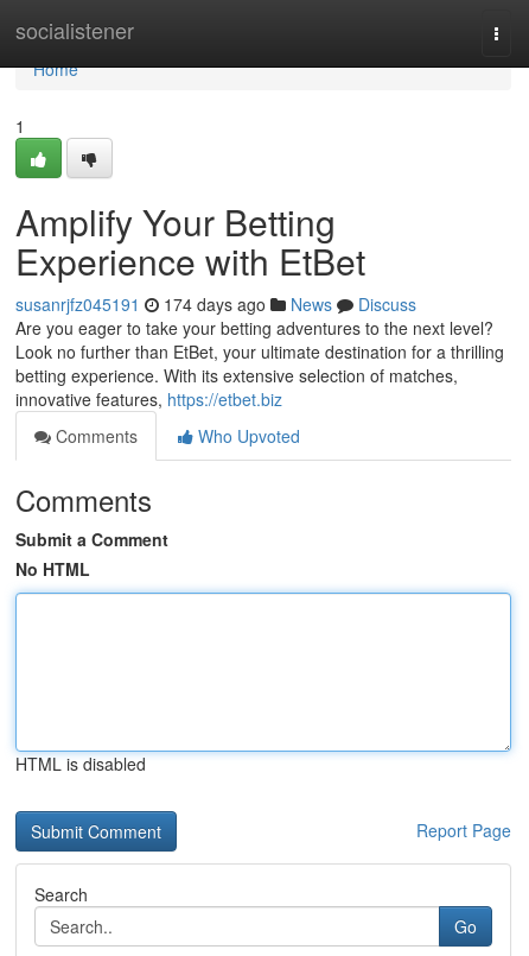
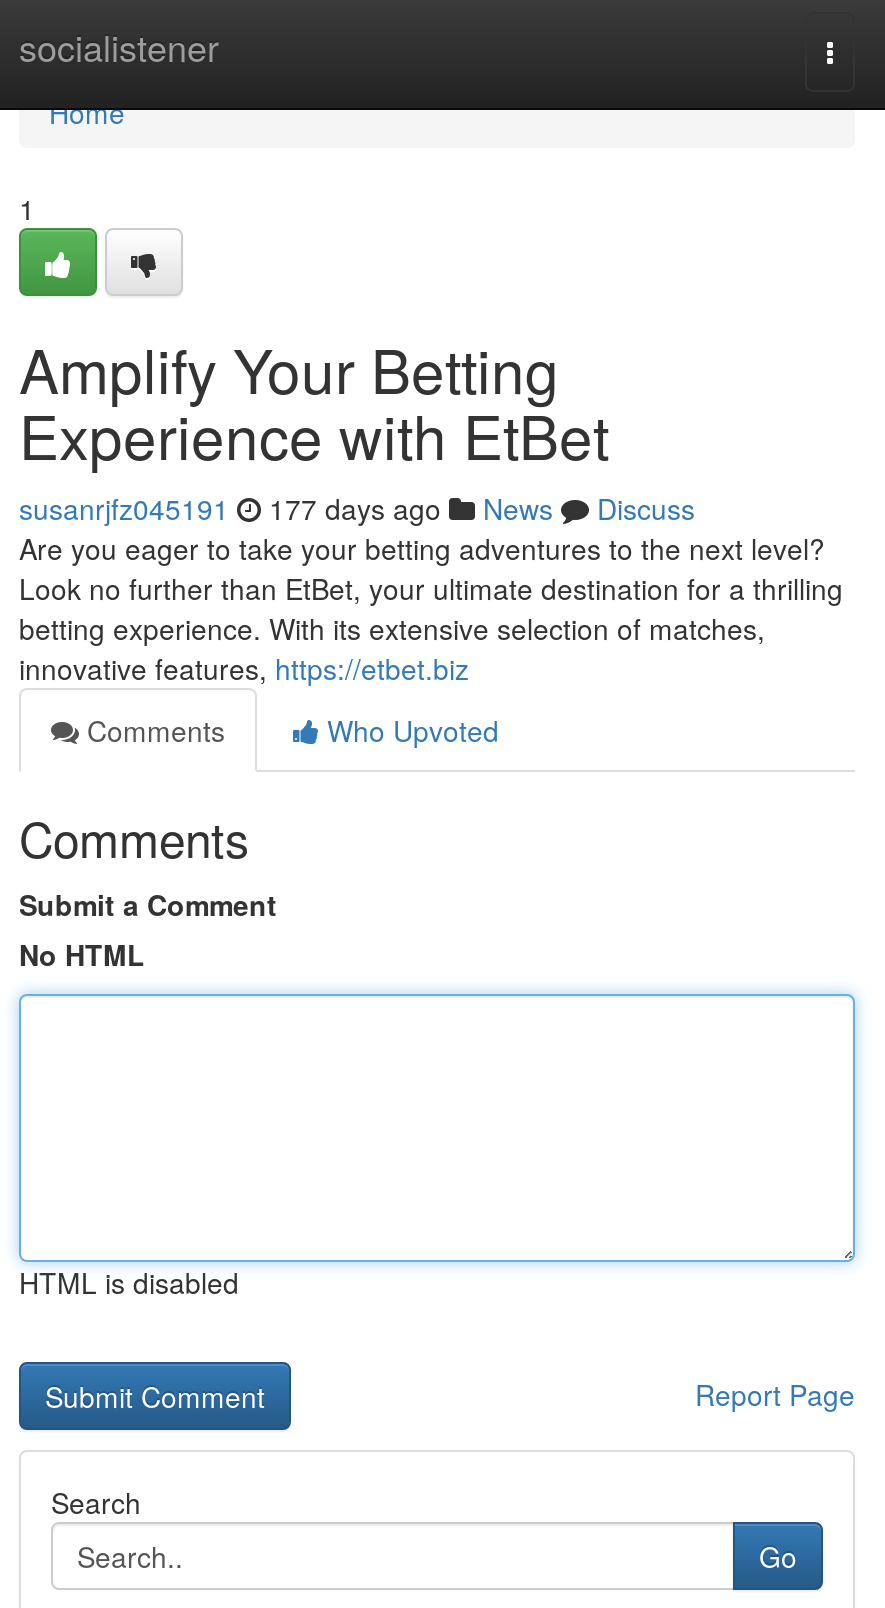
- susanrjfz045191 174 days ago News Discuss
+ susanrjfz045191 177 days ago News Discuss
